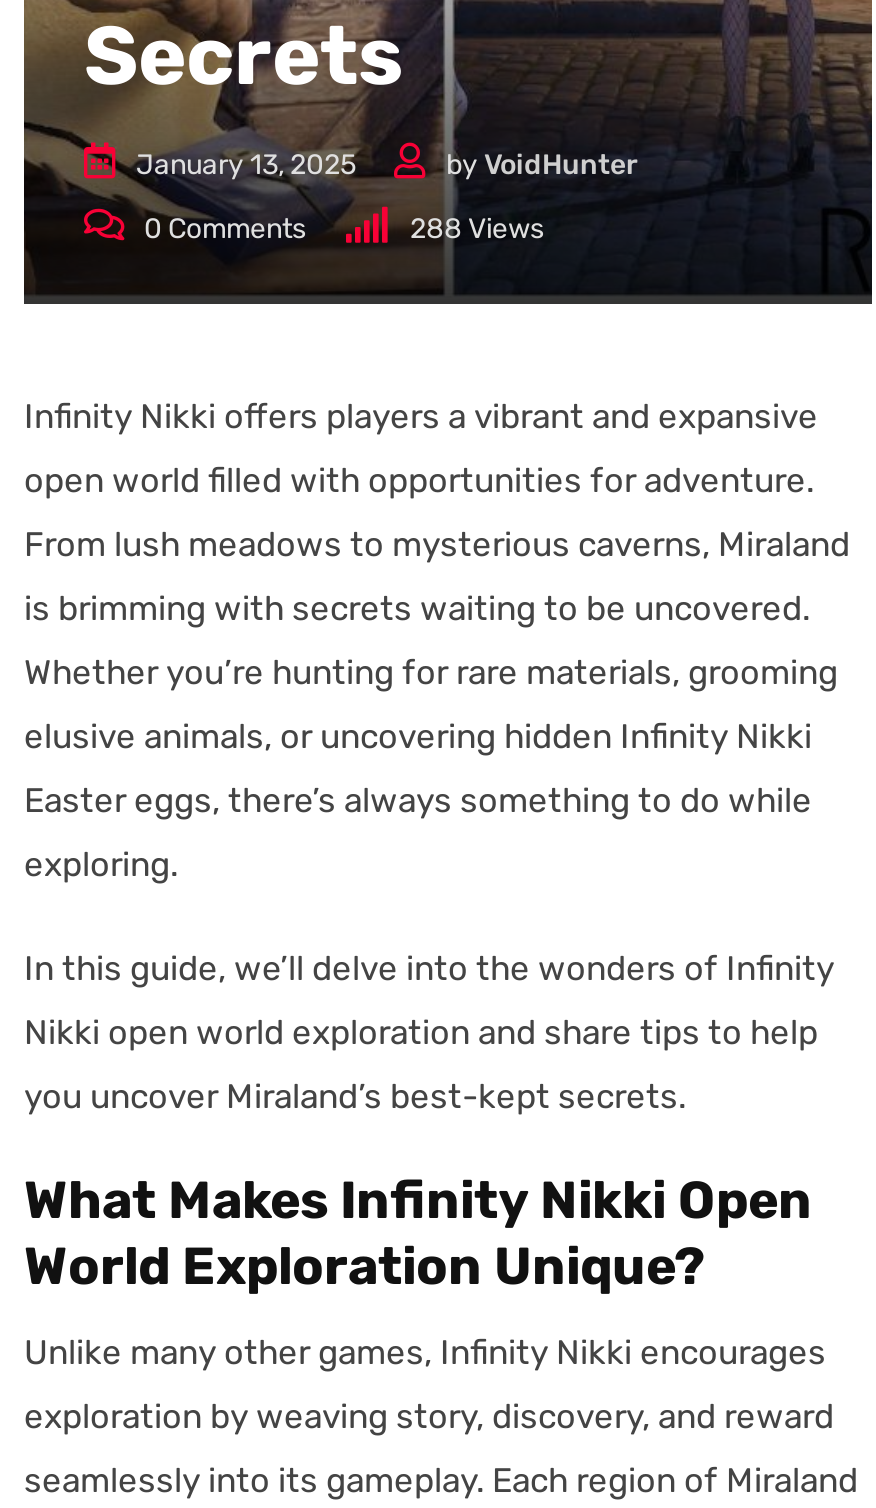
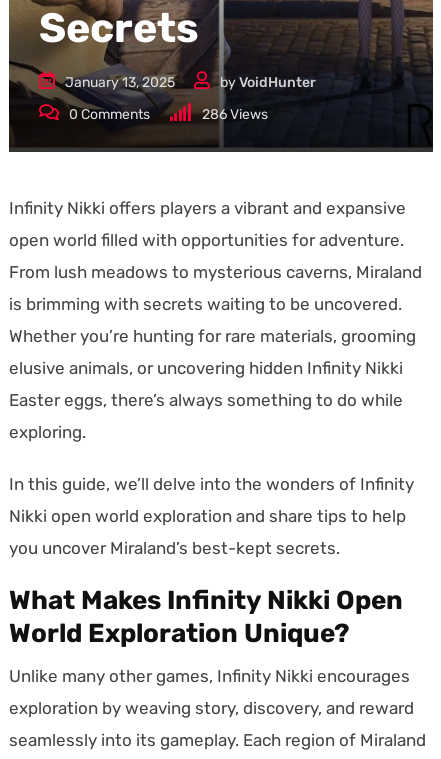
- 288 Views
+ 286 Views
